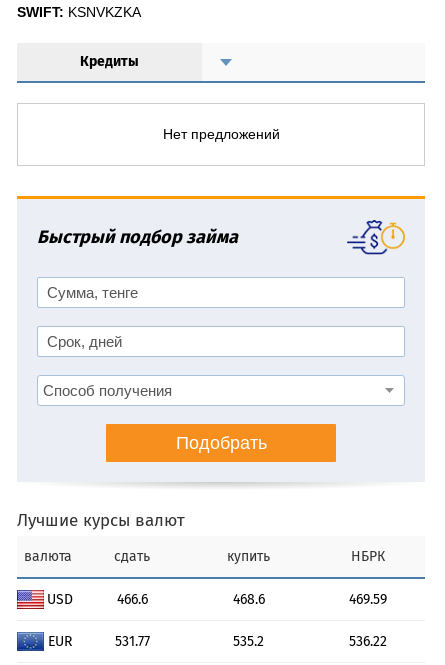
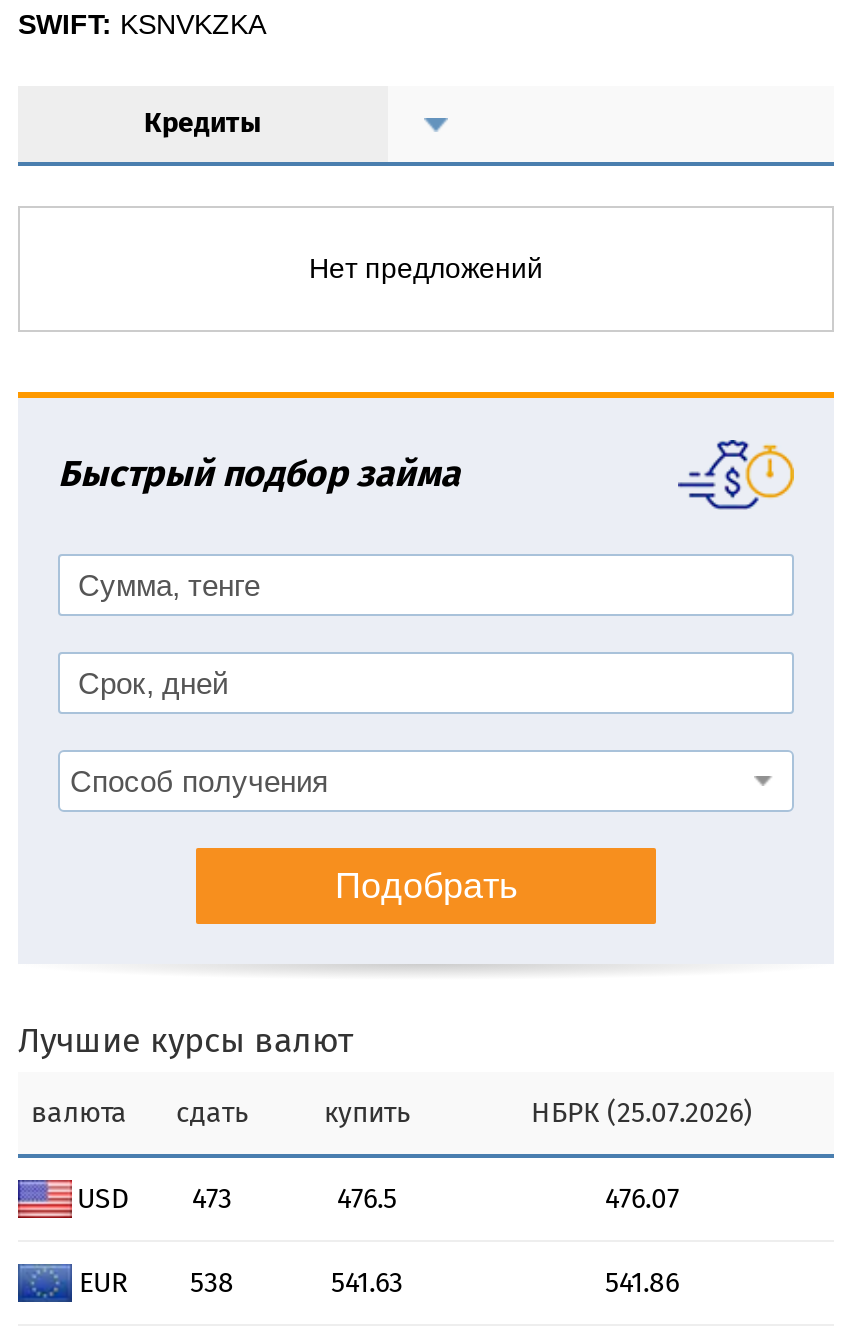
- НБРК
+ НБРК (25.07.2026)

- 466.6
+ 473

- 468.6
+ 476.5

- 469.59
+ 476.07

- 531.77
+ 538

- 535.2
+ 541.63

- 536.22
+ 541.86
